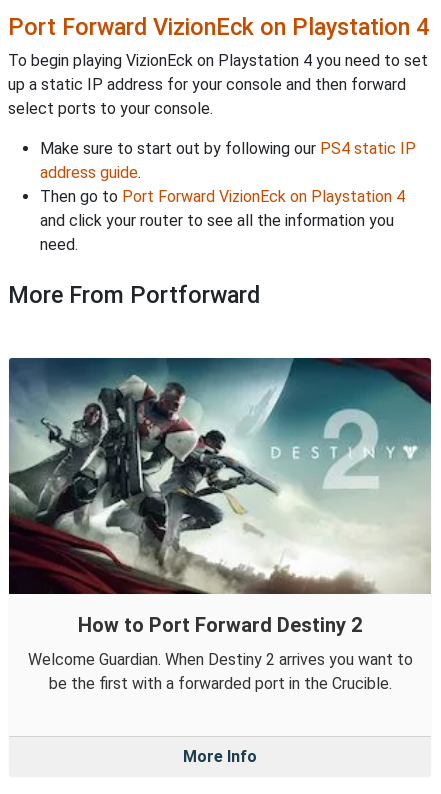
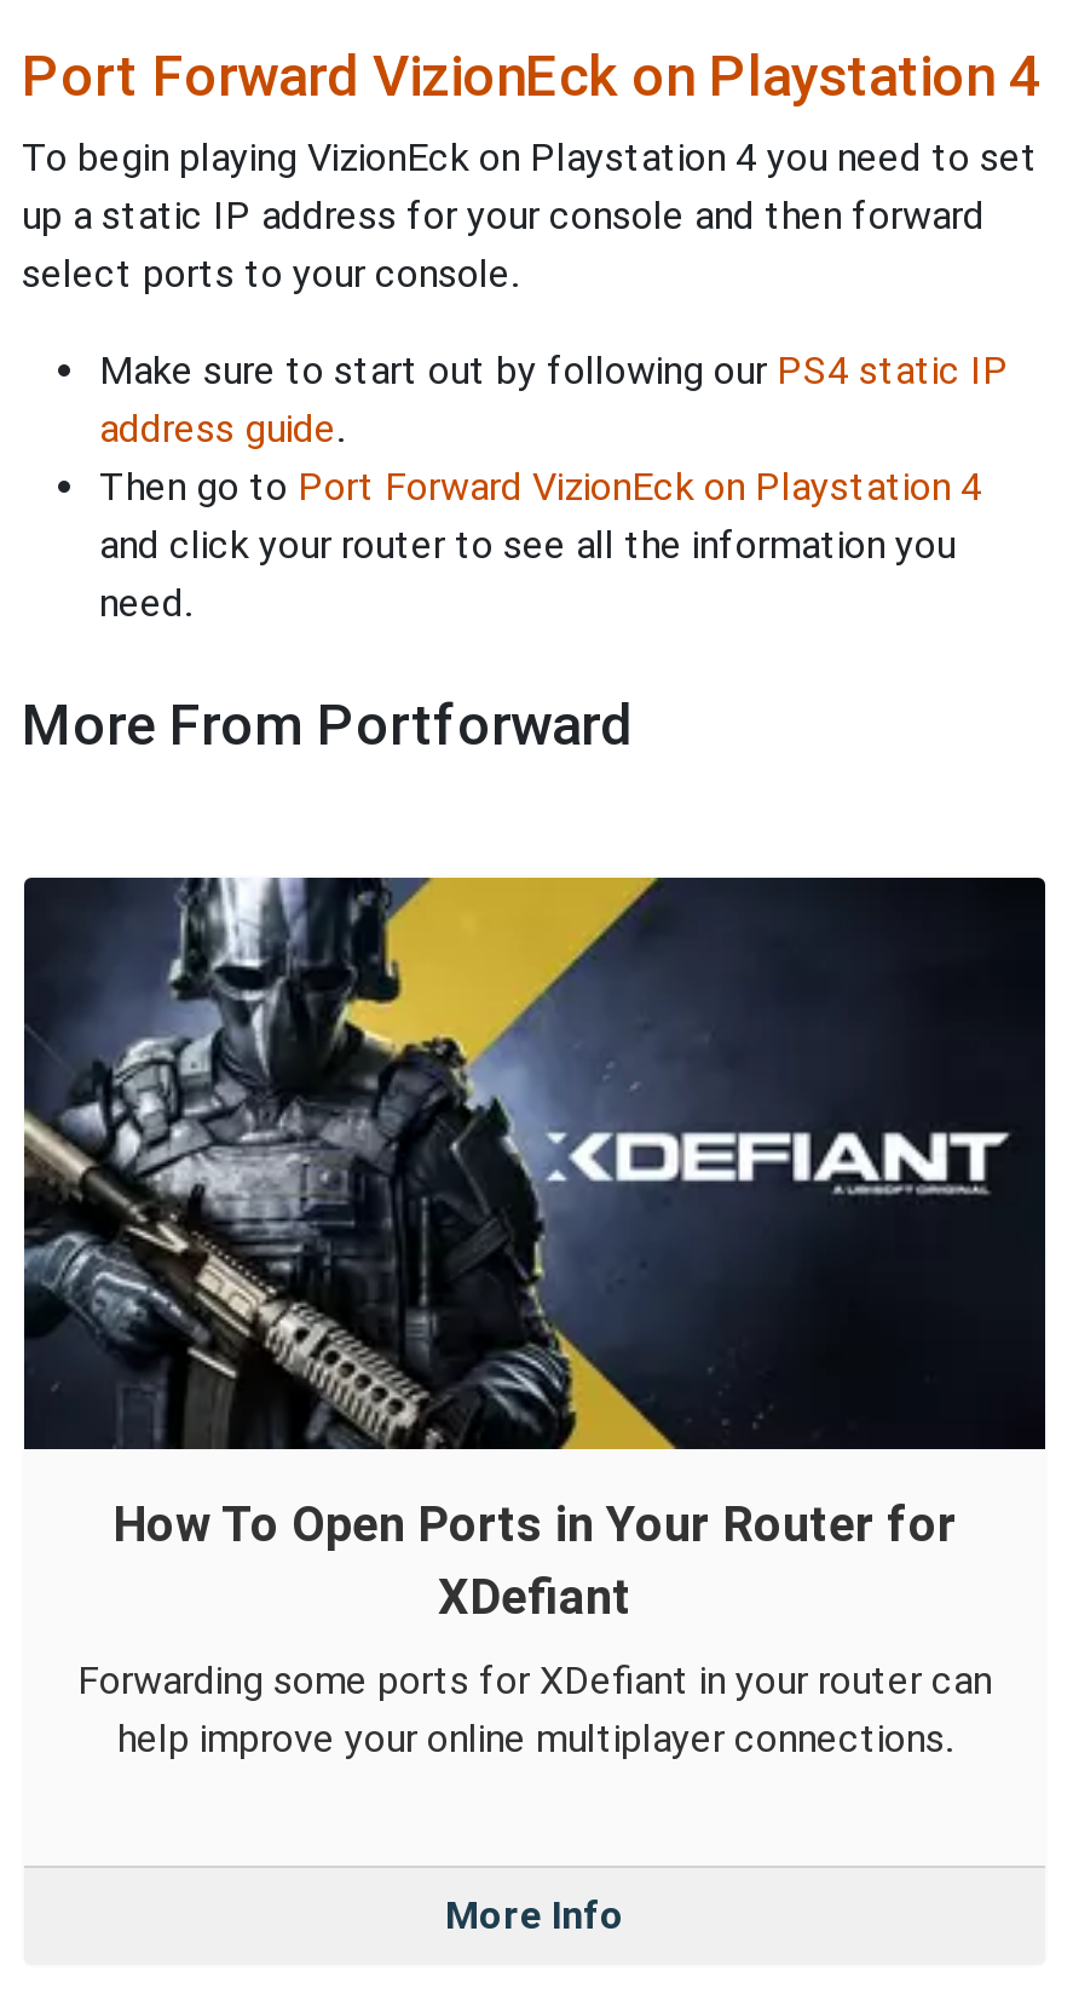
- [image]
- How to Port Forward Destiny 2
+ [image]
+ How To Open Ports in Your Router for
+ XDefiant

- Welcome Guardian. When Destiny 2 arrives you want to
- be the first with a forwarded port in the Crucible.
+ Forwarding some ports for XDefiant in your router can
+ help improve your online multiplayer connections.
